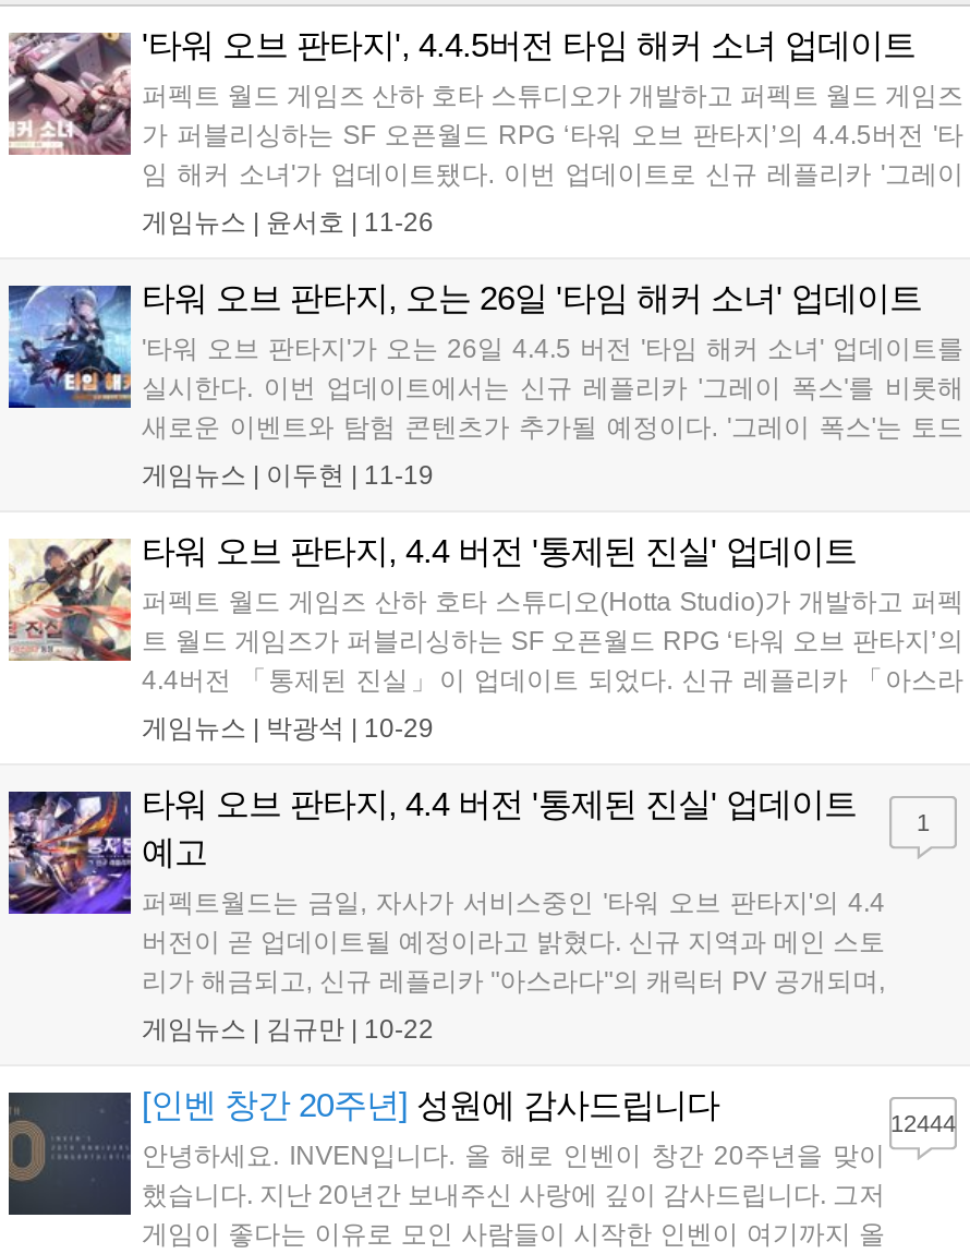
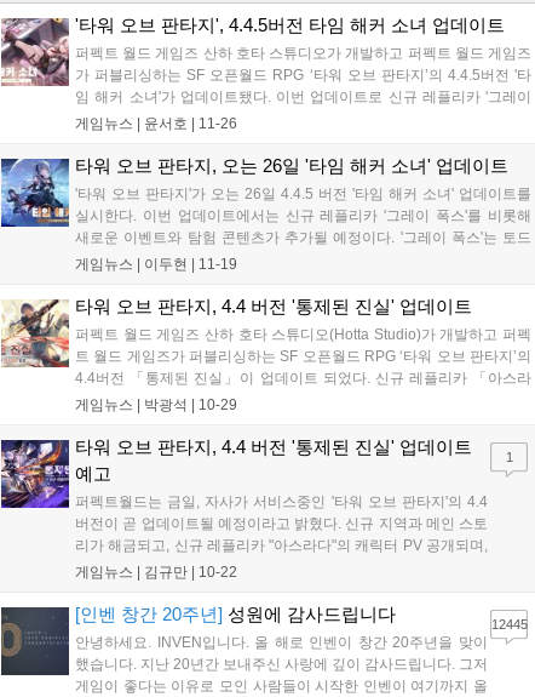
- 12444
+ 12445
